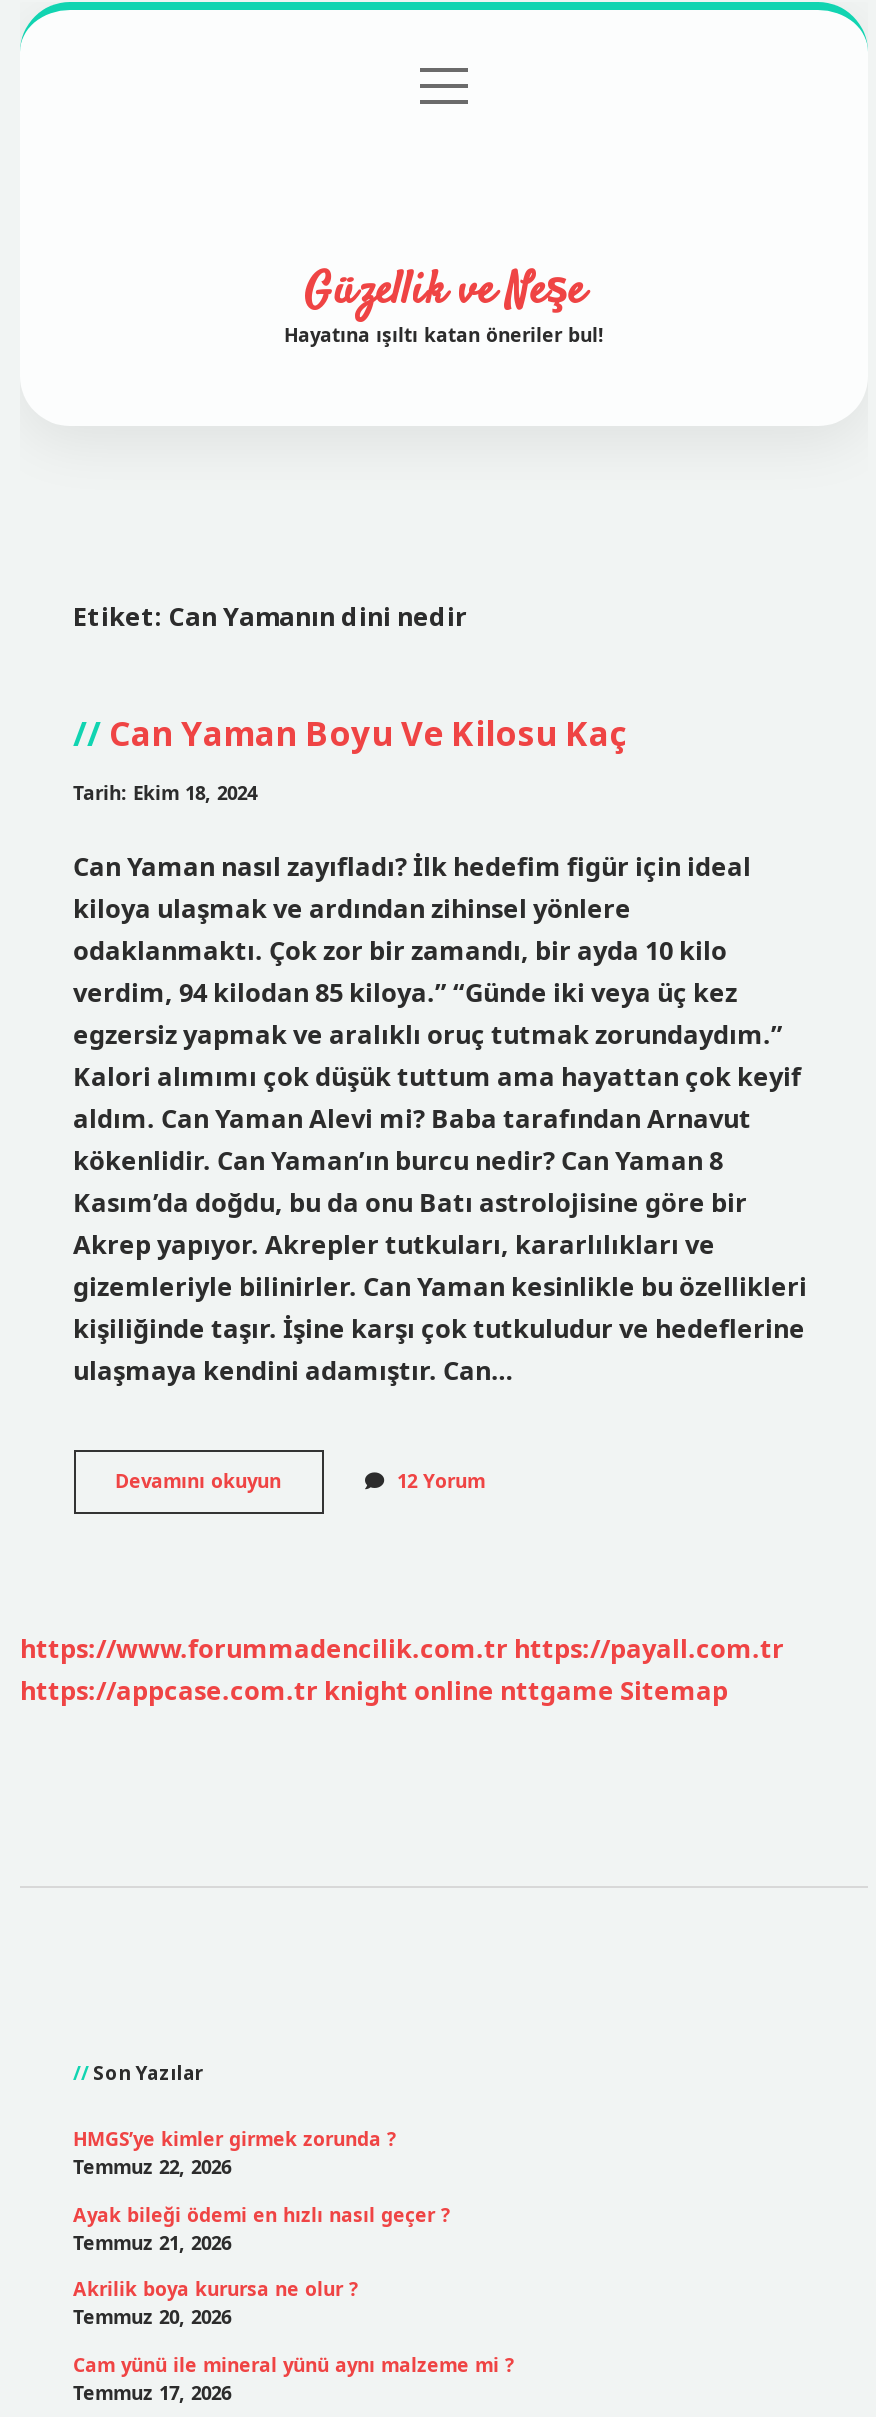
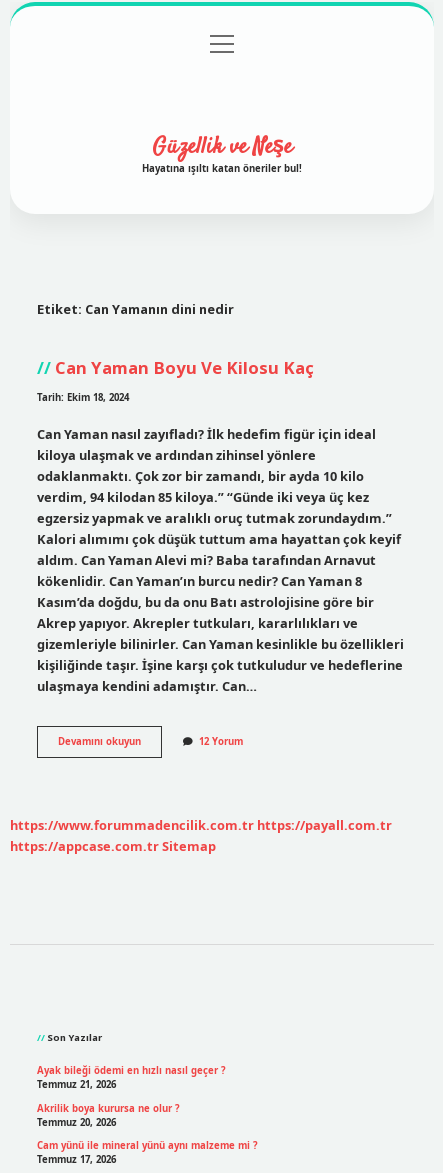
- https://appcase.com.tr knight online nttgame Sitemap
+ https://appcase.com.tr Sitemap

- HMGS’ye kimler girmek zorunda ?
- Temmuz 22, 2026
